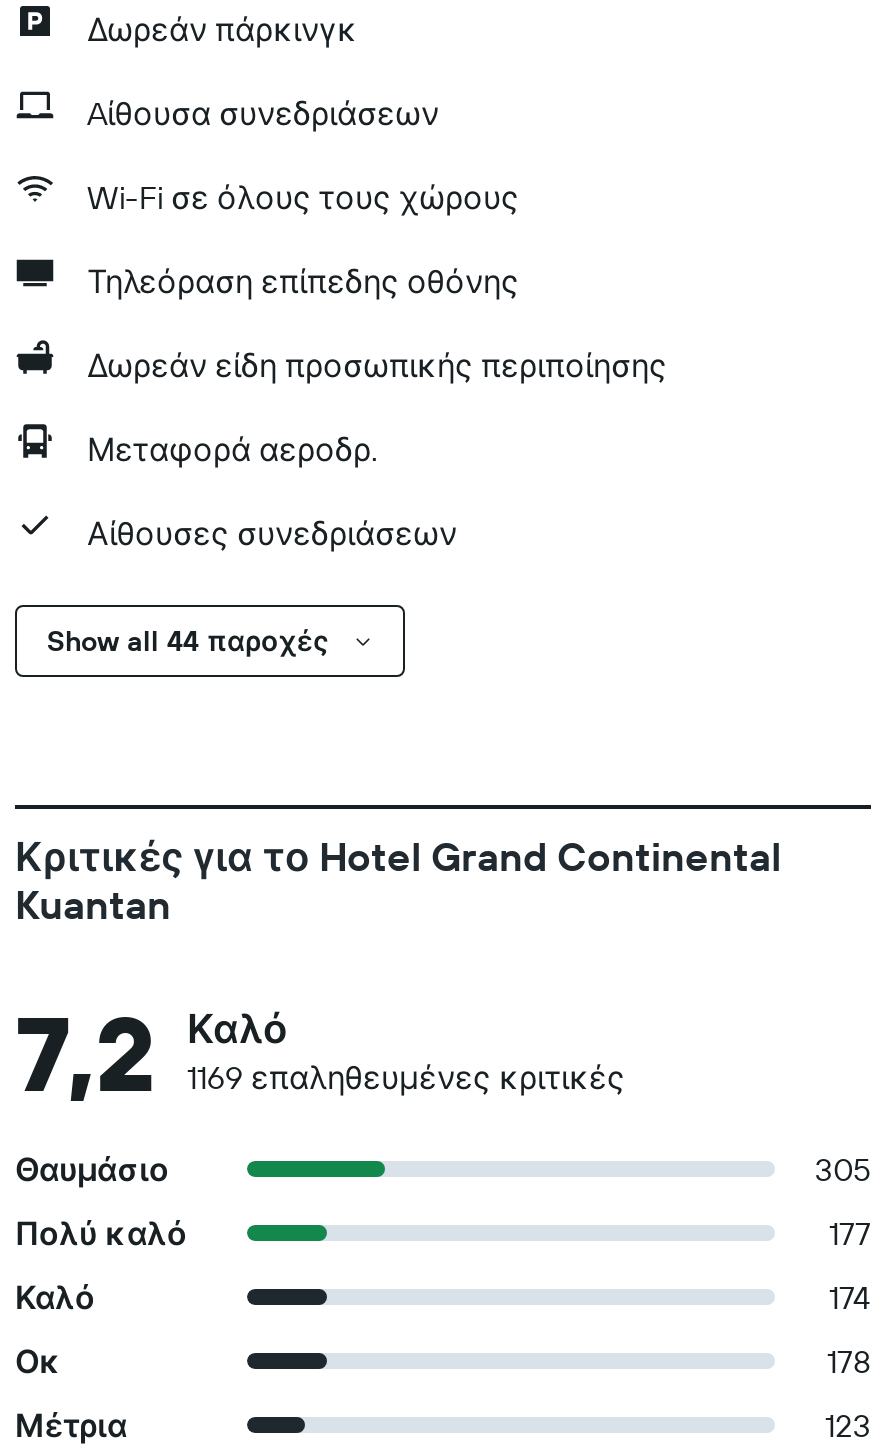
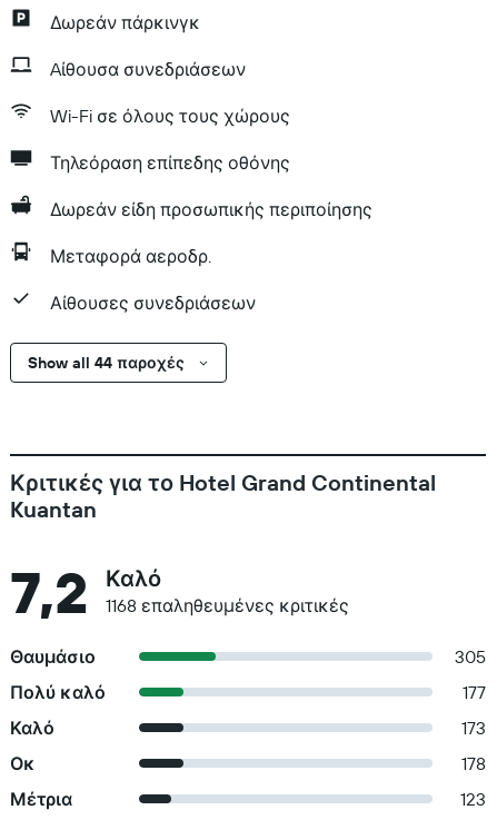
- 1169 επαληθευμένες κριτικές
+ 1168 επαληθευμένες κριτικές

- 174
+ 173
